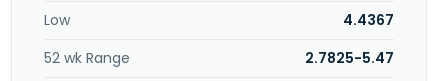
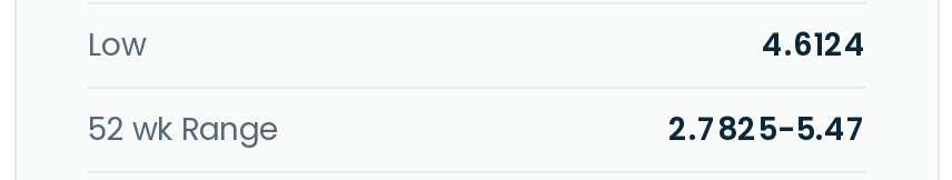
- 4.4367
+ 4.6124
